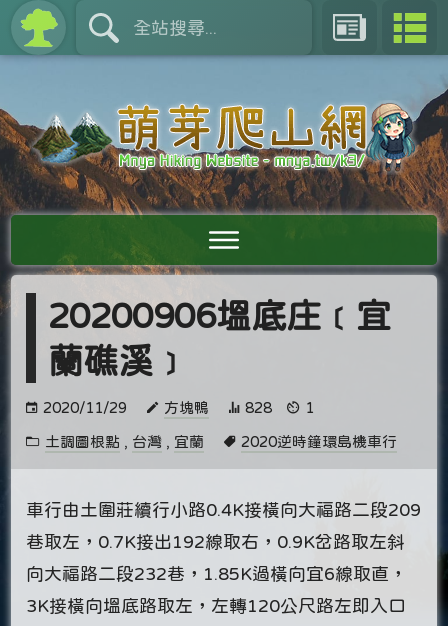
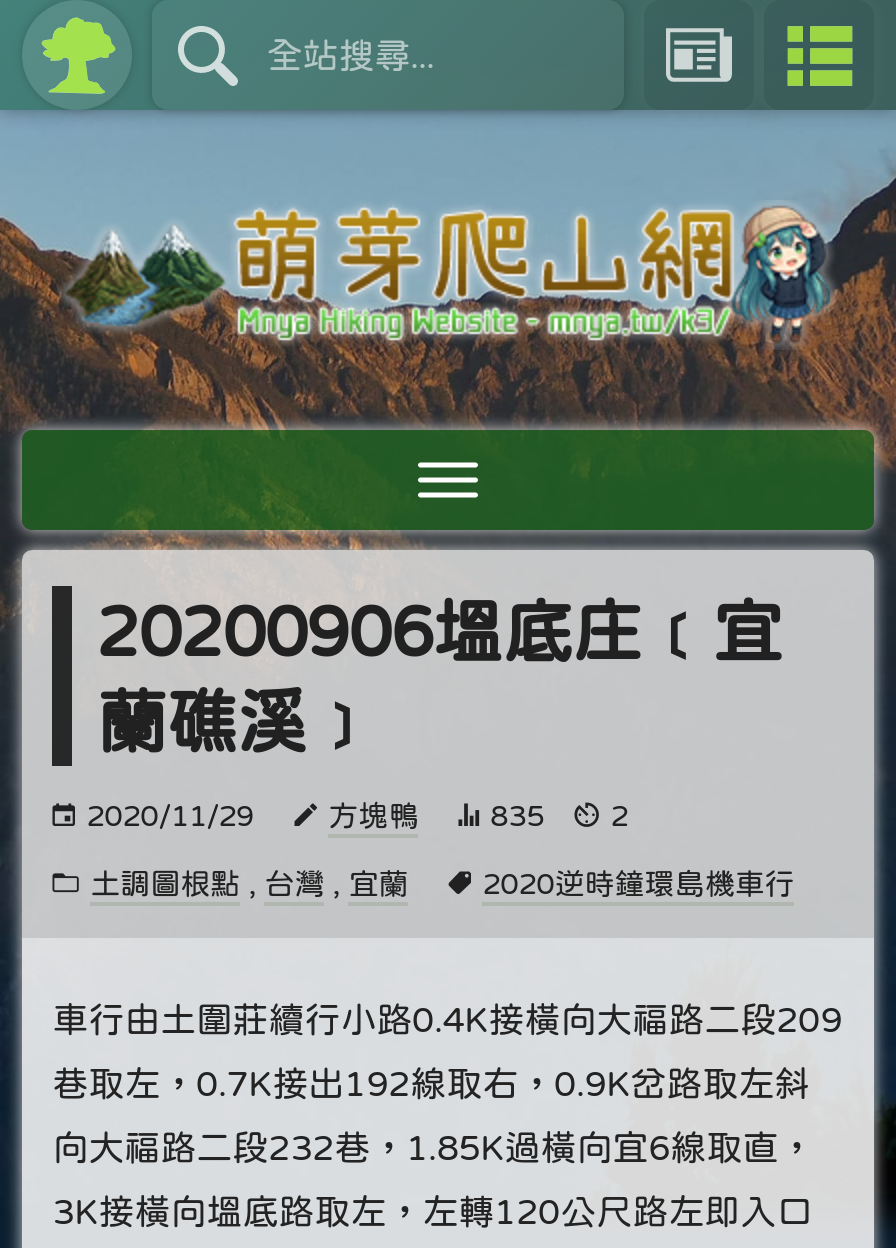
- 828
+ 835

- 1
+ 2
